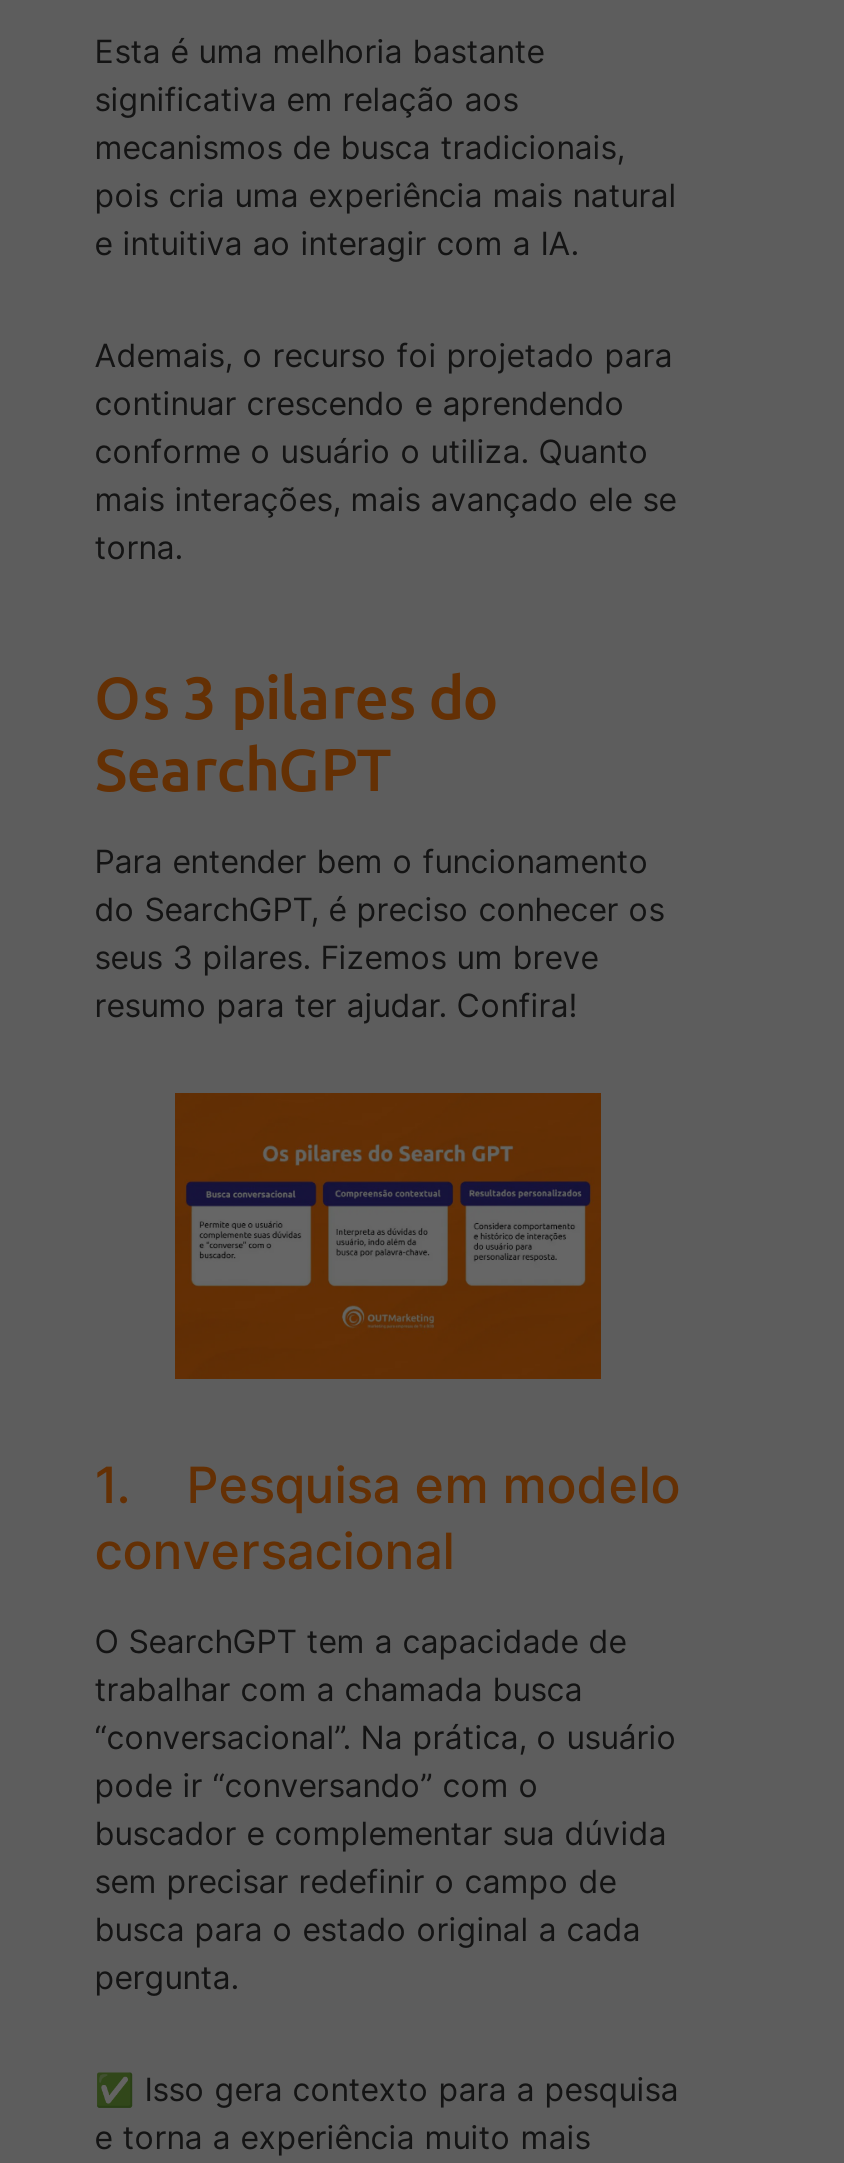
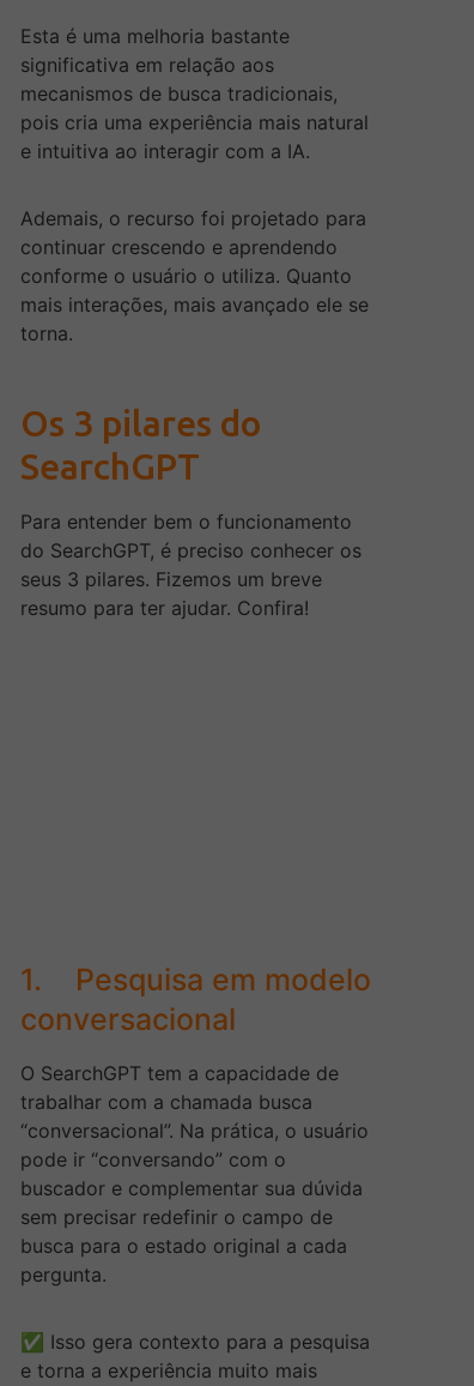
- [image]
